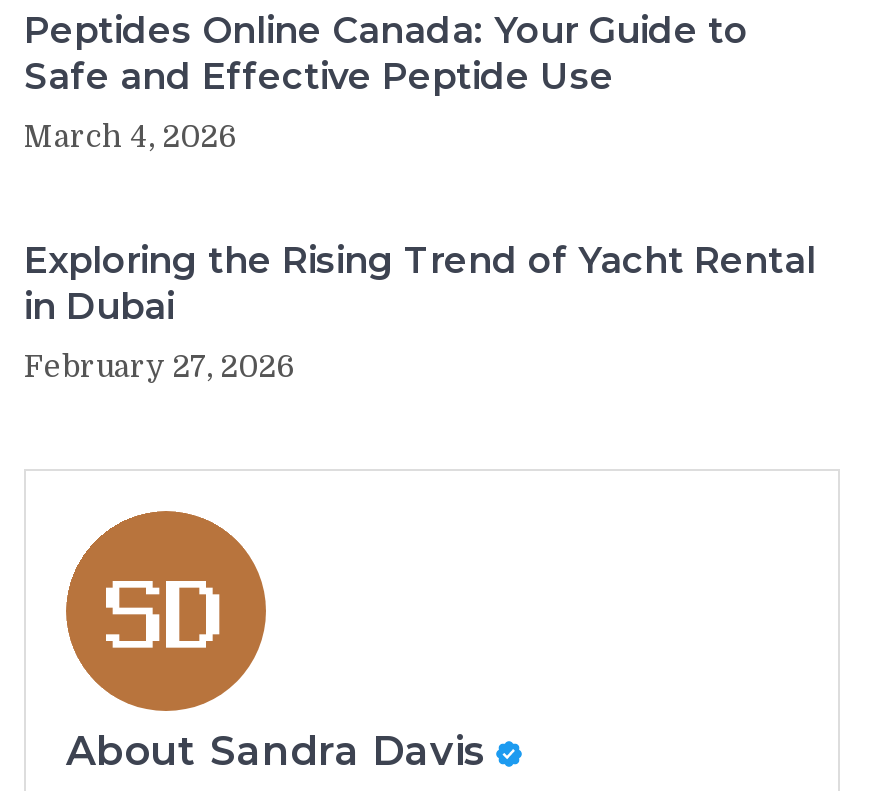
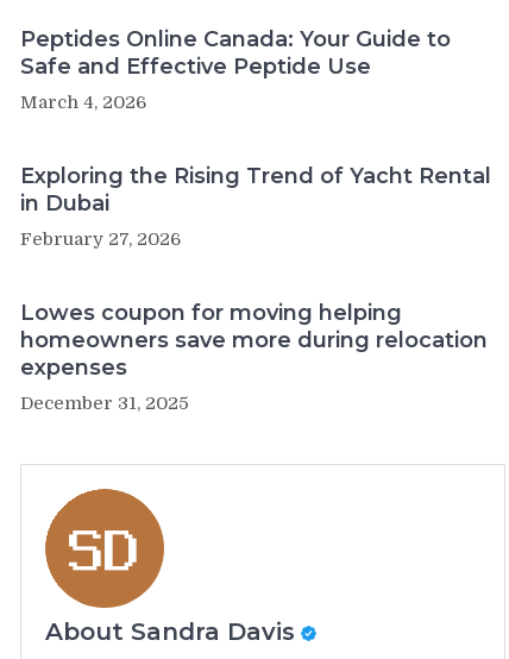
+ Lowes coupon for moving helping
+ homeowners save more during relocation
+ expenses
+ December 31, 2025
